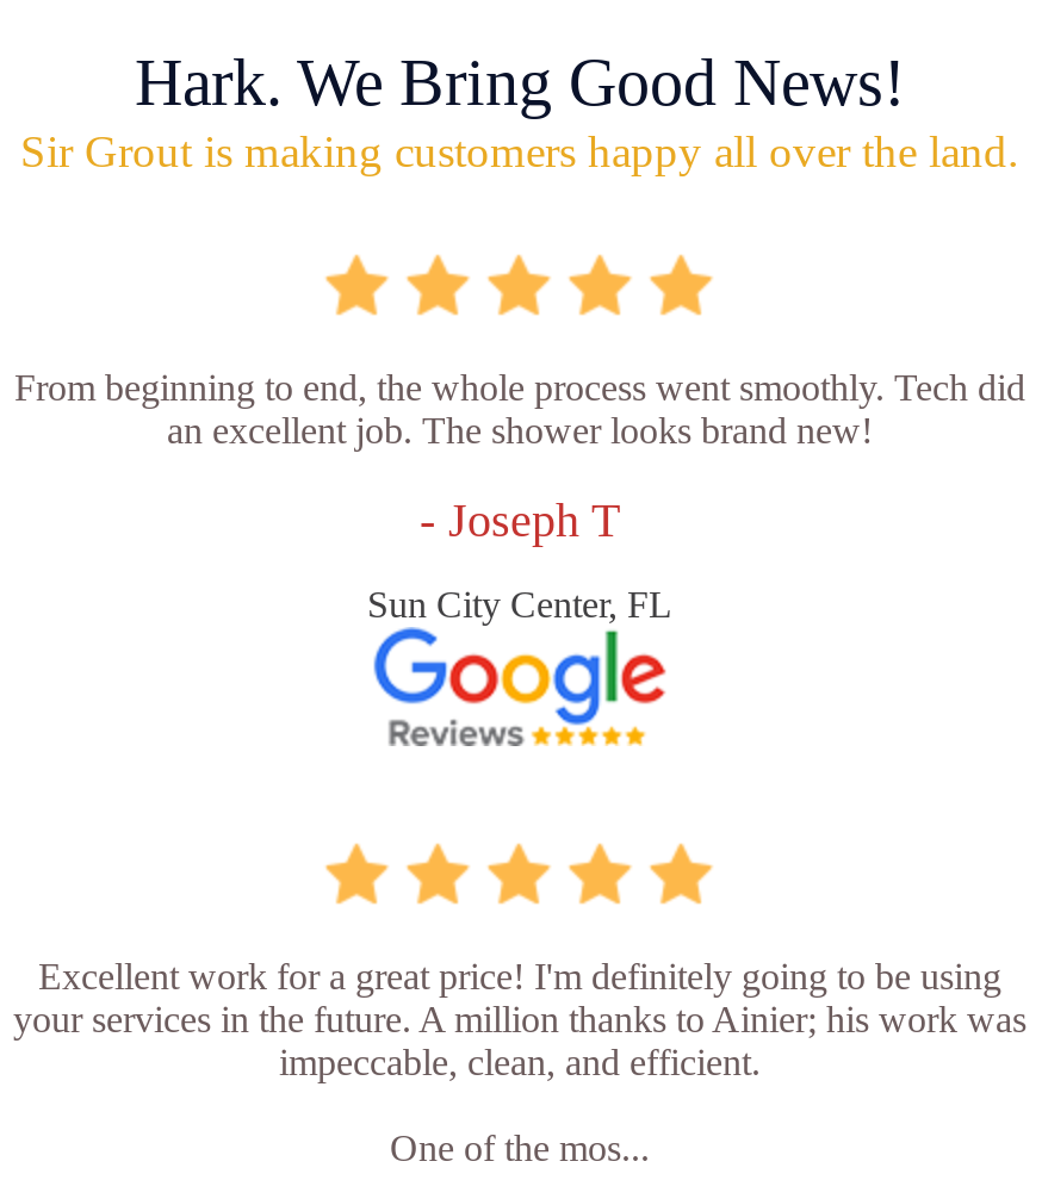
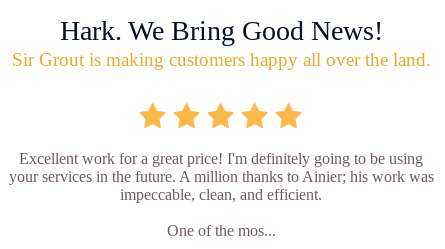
- From beginning to end, the whole process went smoothly. Tech did
- an excellent job. The shower looks brand new!
- - Joseph T
- Sun City Center, FL

- [image]
